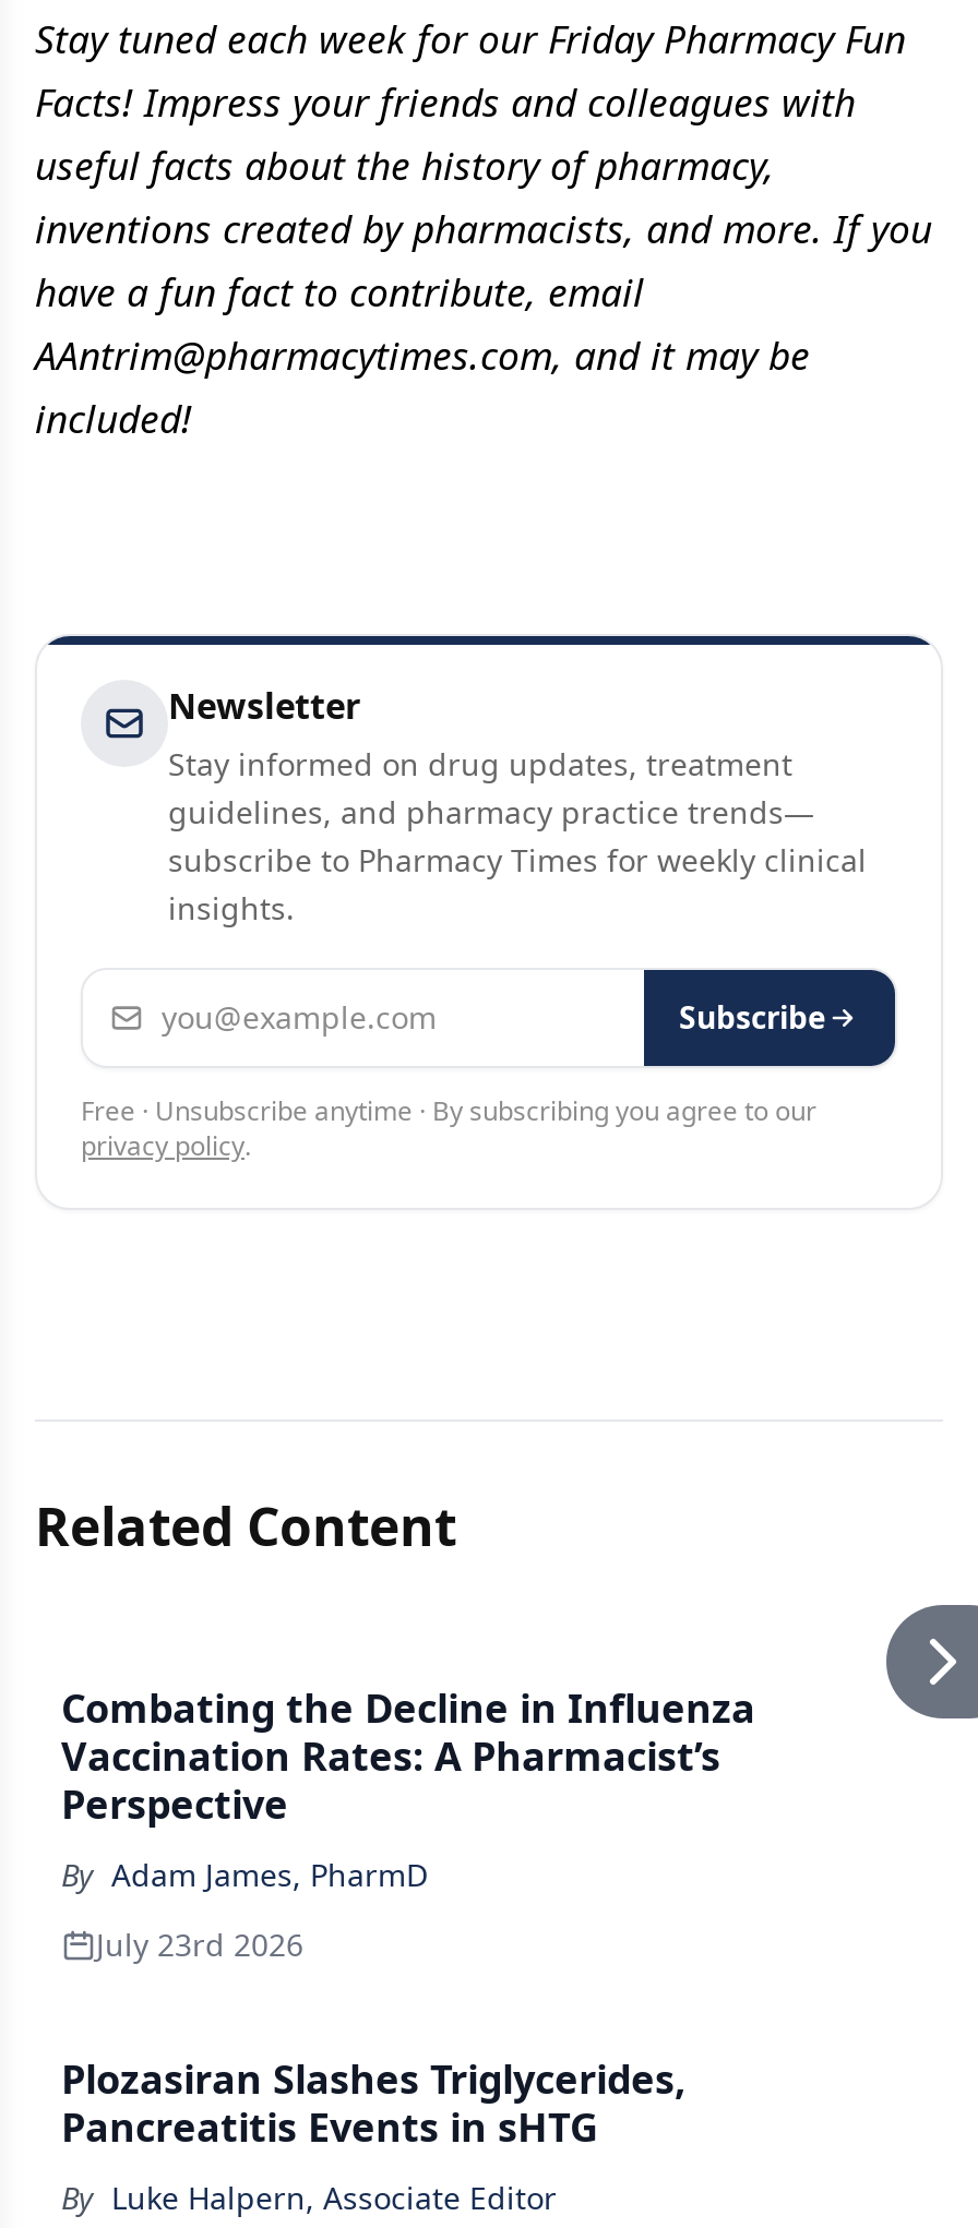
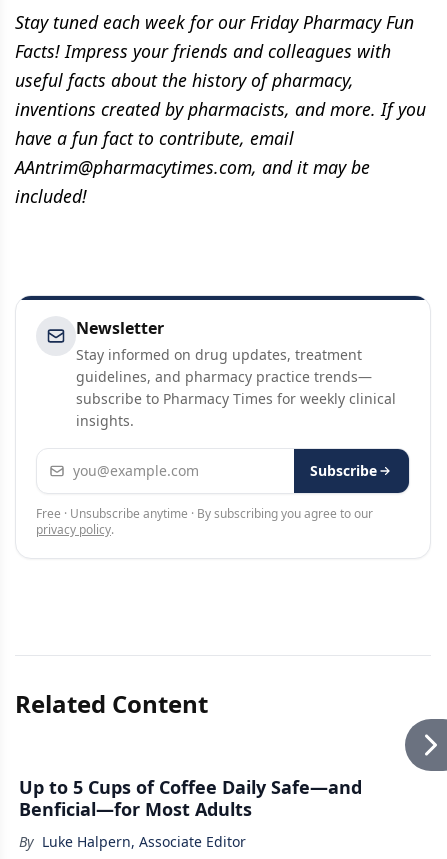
moved down: [image]

- Combating the Decline in Influenza
- Vaccination Rates: A Pharmacist’s
- Perspective
- By Adam James, PharmD
- July 23rd 2026
- Plozasiran Slashes Triglycerides,
- Pancreatitis Events in sHTG
+ Up to 5 Cups of Coffee Daily Safe—and
+ Benficial—for Most Adults
